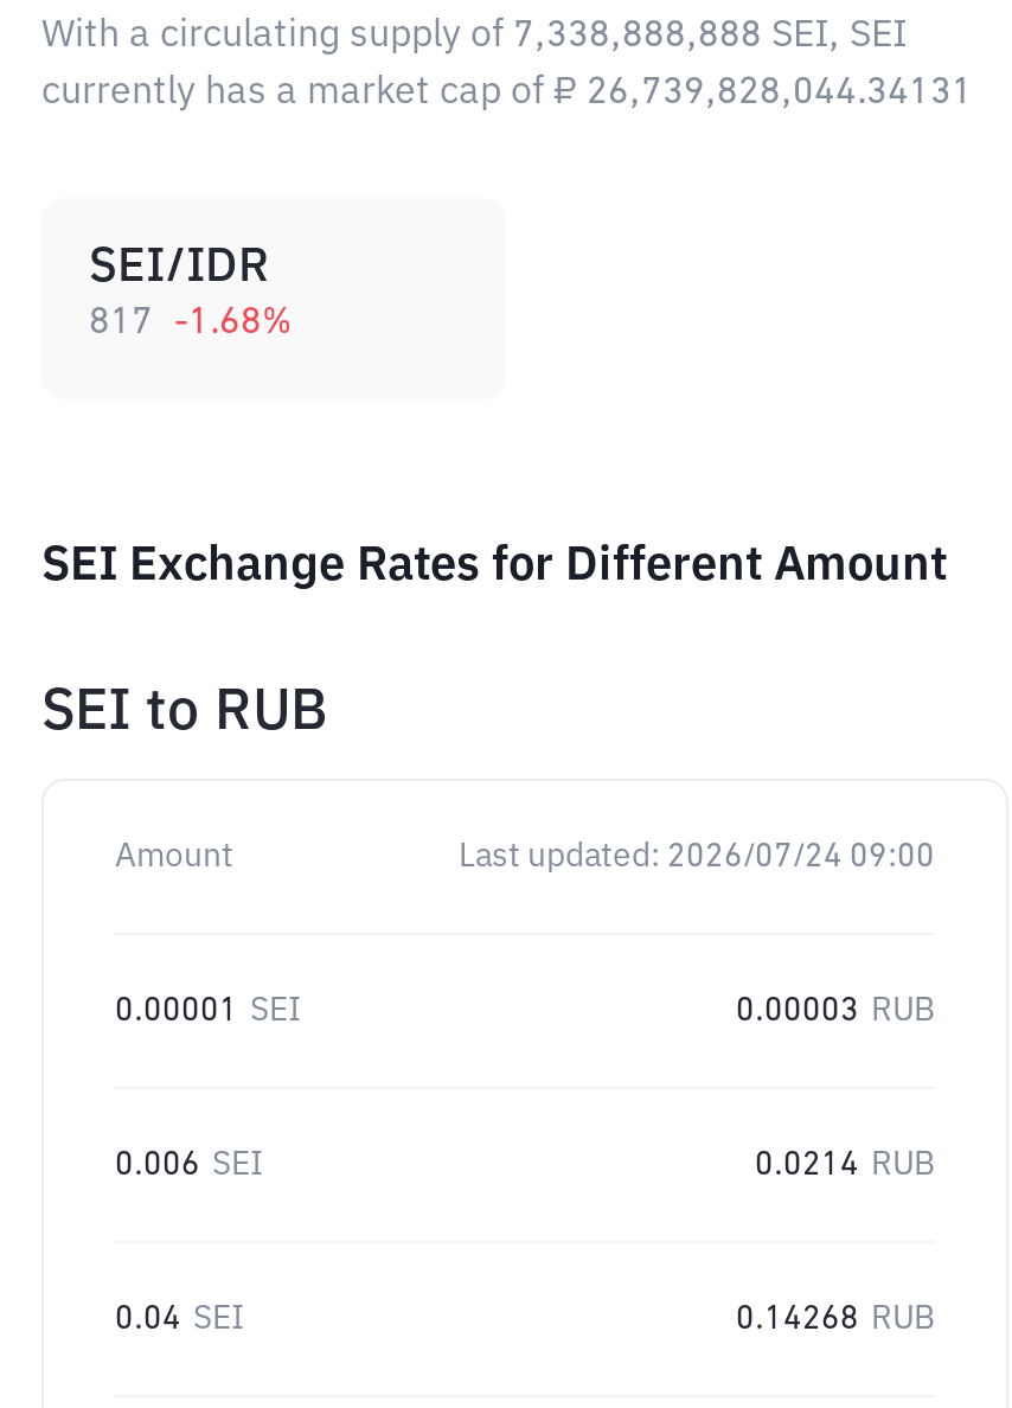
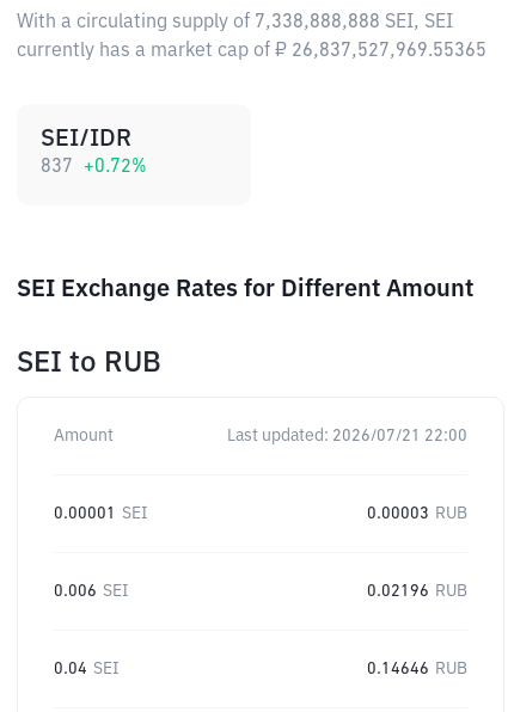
- currently has a market cap of ₽ 26,739,828,044.34131
+ currently has a market cap of ₽ 26,837,527,969.55365

- 817 -1.68%
+ 837 +0.72%

- Last updated: 2026/07/24 09:00
+ Last updated: 2026/07/21 22:00

- 0.0214 RUB
+ 0.02196 RUB

- 0.14268 RUB
+ 0.14646 RUB
